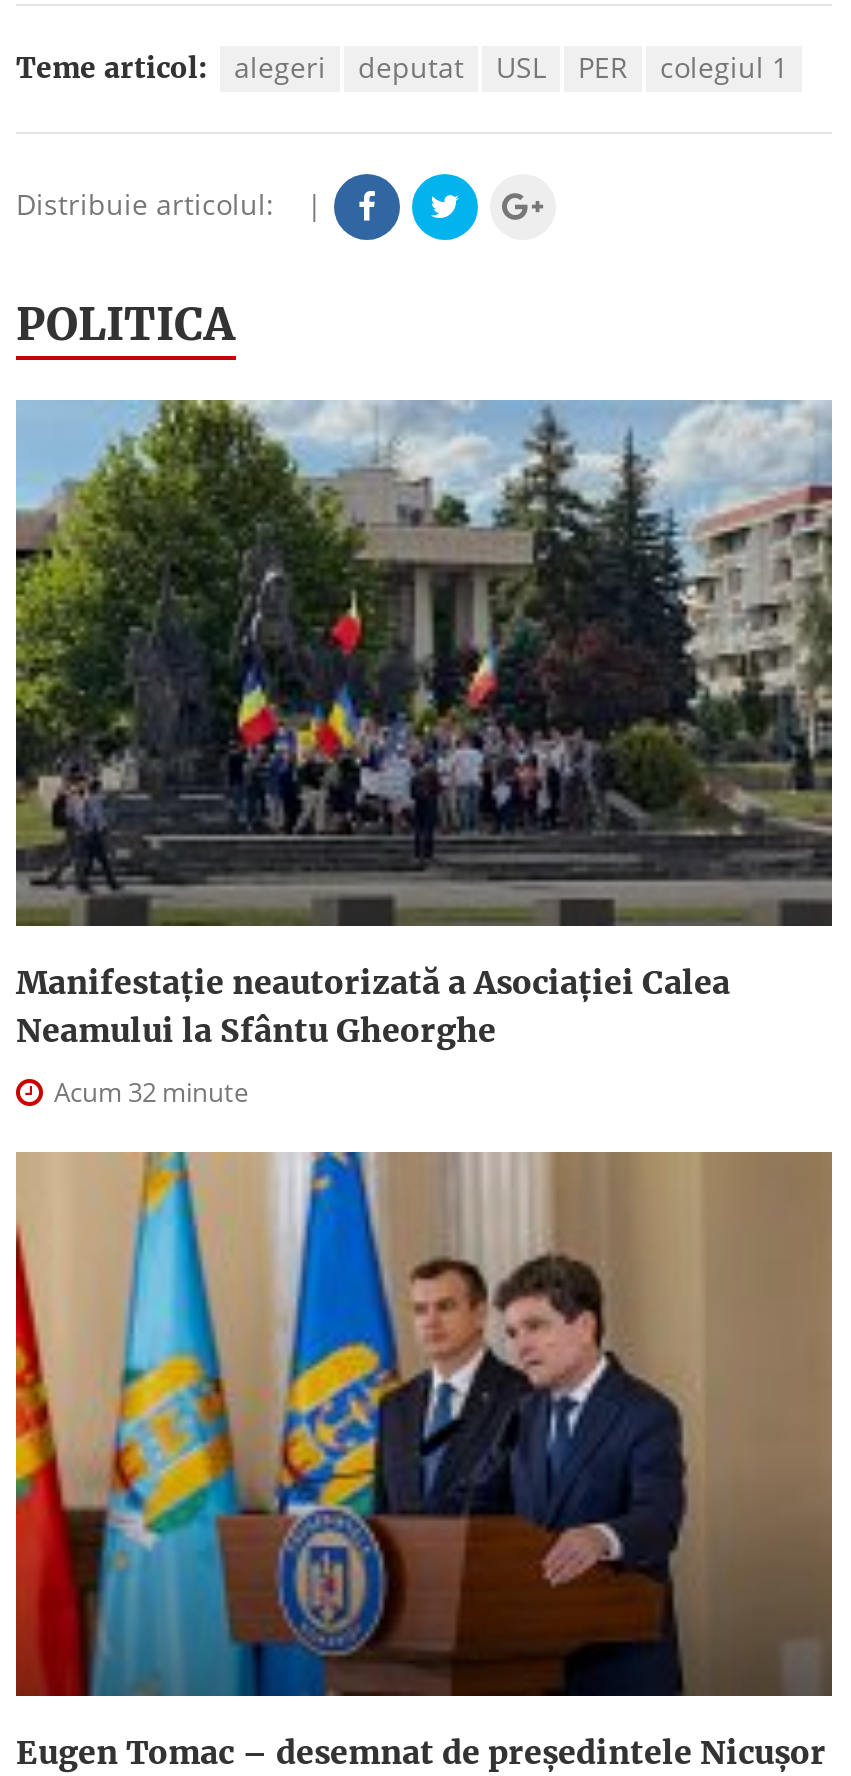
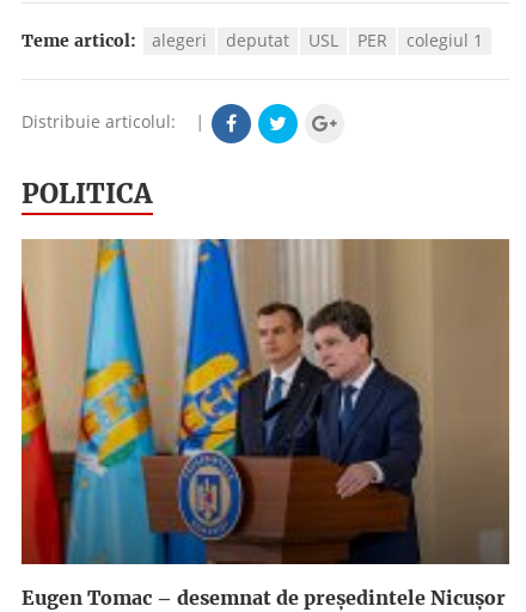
- [image]
- Manifestație neautorizată a Asociației Calea
- Neamului la Sfântu Gheorghe
- Acum 32 minute
